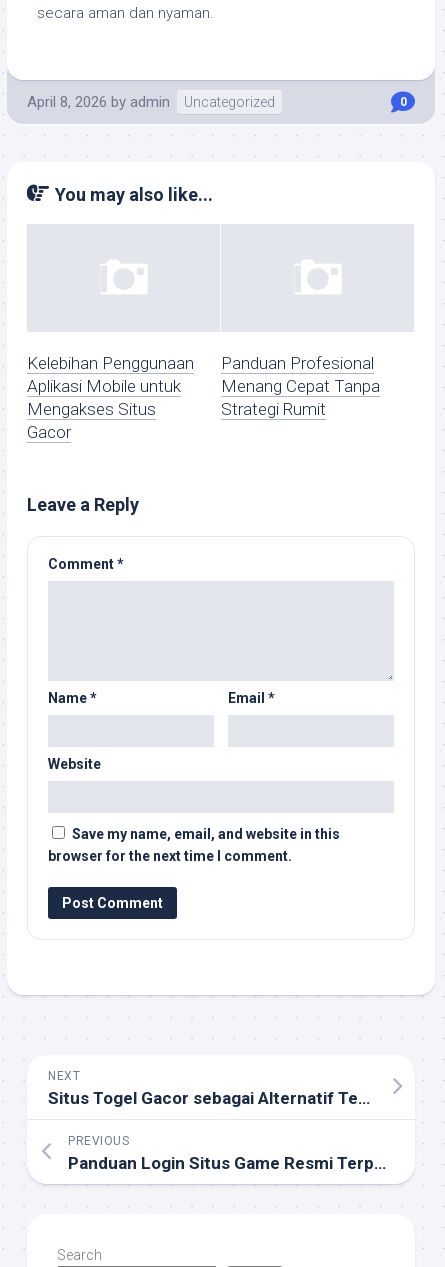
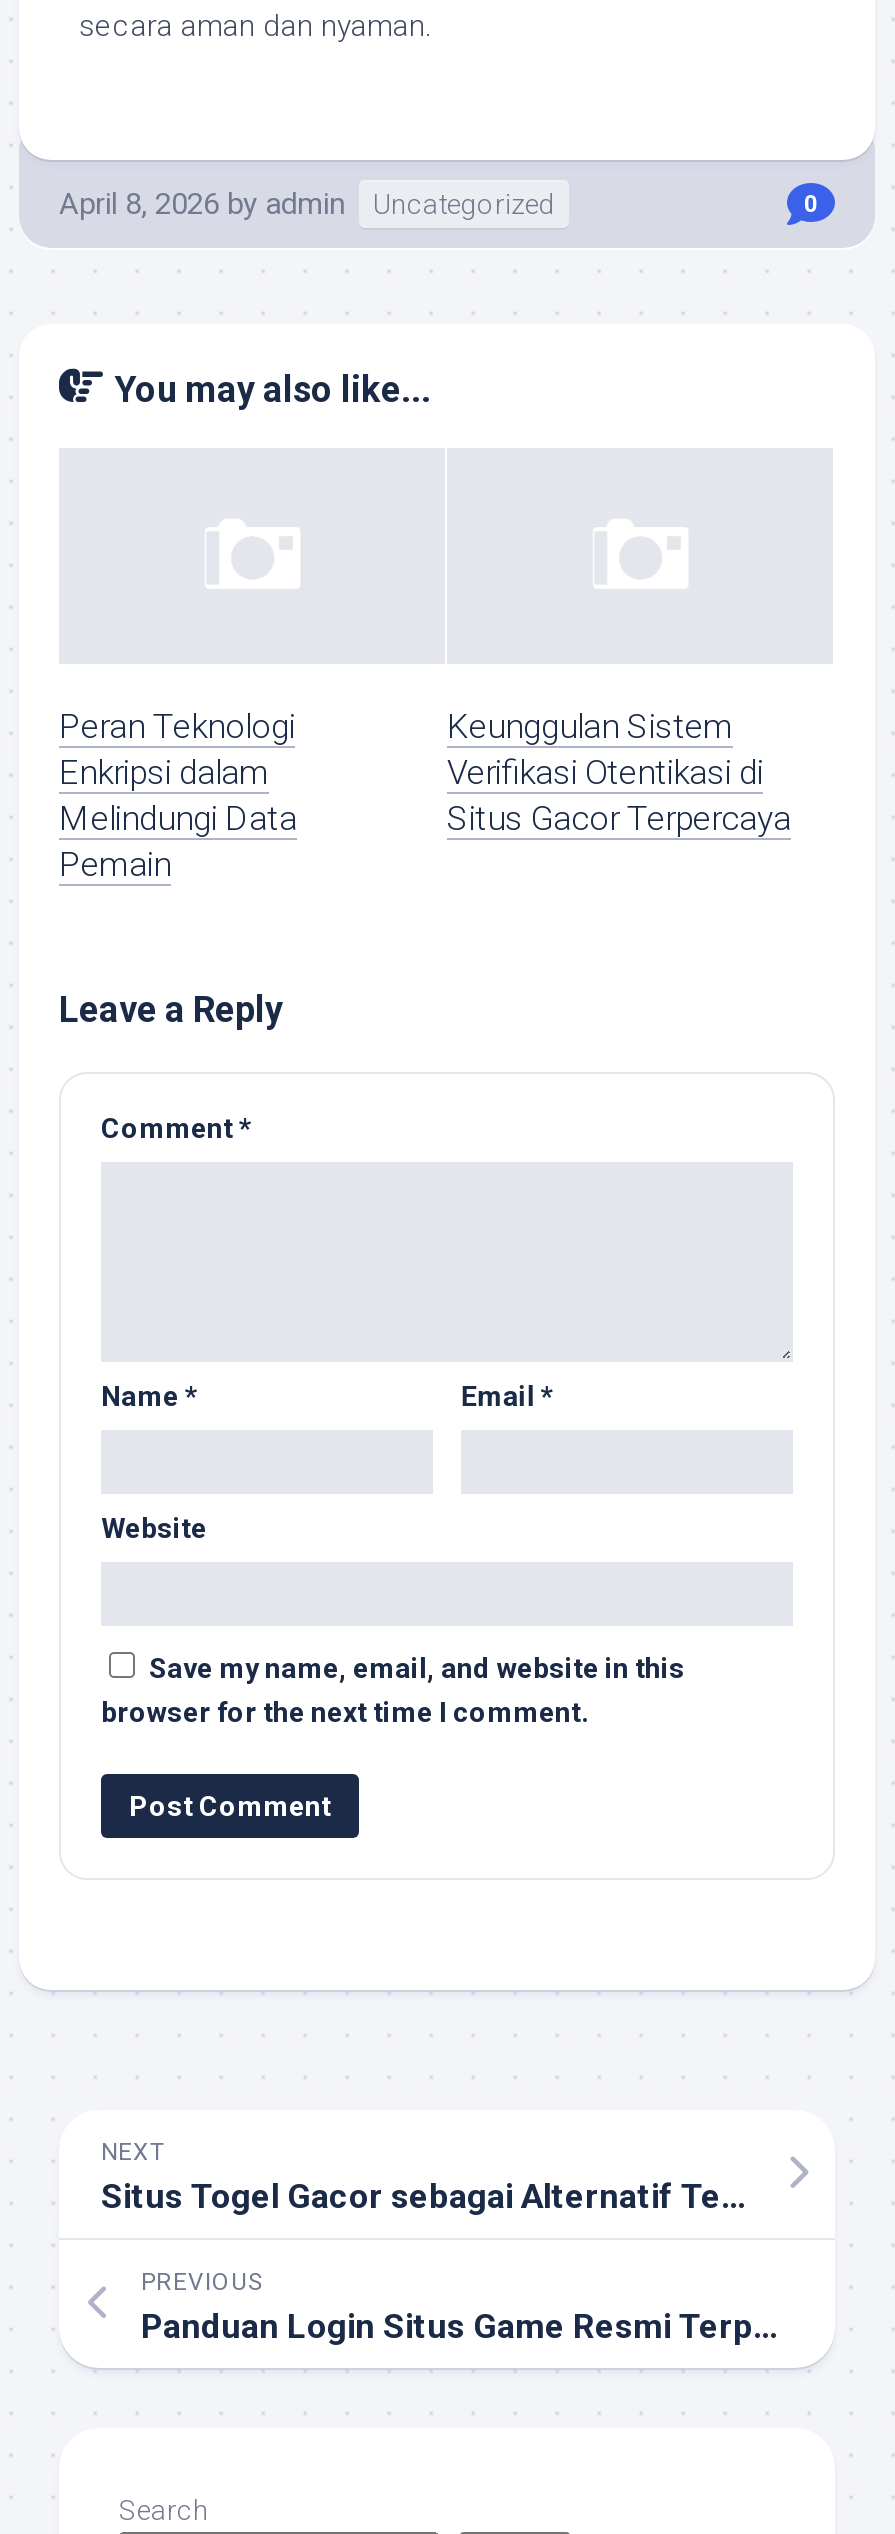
- Kelebihan Penggunaan
- Aplikasi Mobile untuk
- Mengakses Situs
- Gacor
+ Peran Teknologi
+ Enkripsi dalam
+ Melindungi Data
+ Pemain

- Panduan Profesional
- Menang Cepat Tanpa
- Strategi Rumit
+ Keunggulan Sistem
+ Verifikasi Otentikasi di
+ Situs Gacor Terpercaya
